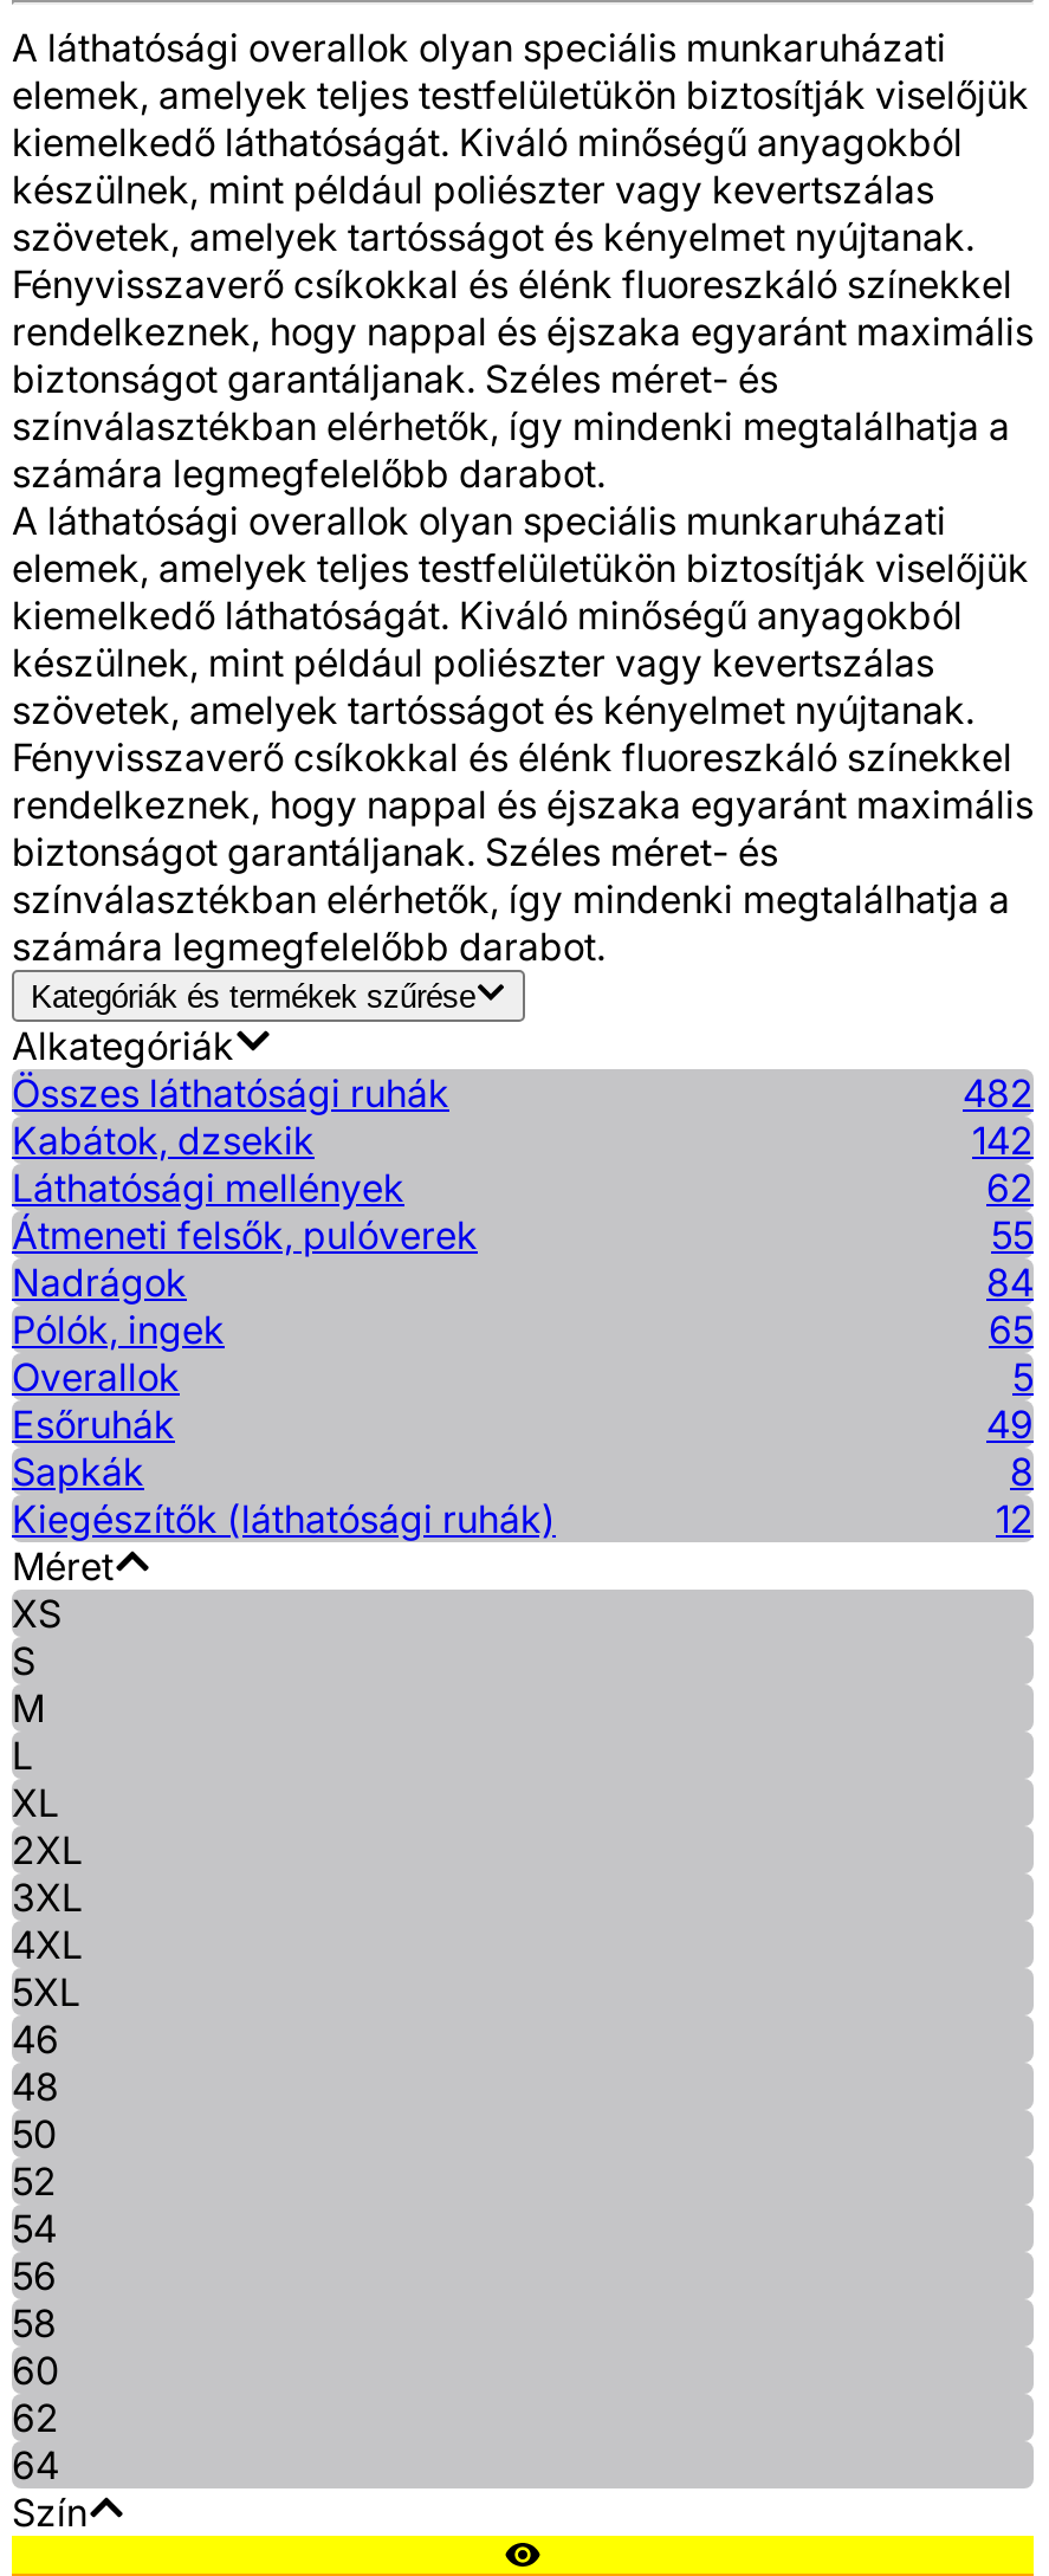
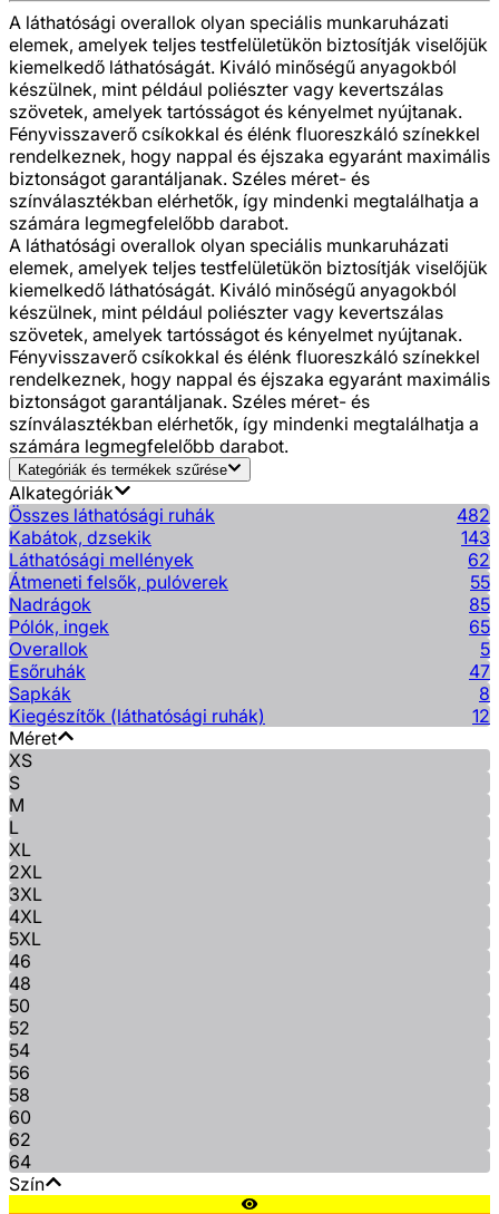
- 142
+ 143

- 84
+ 85

- 49
+ 47
